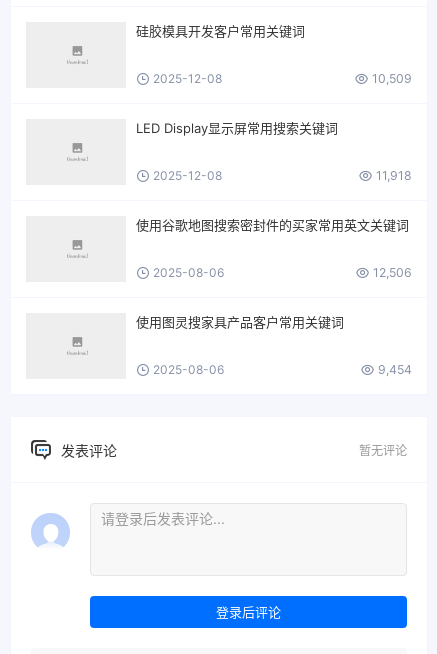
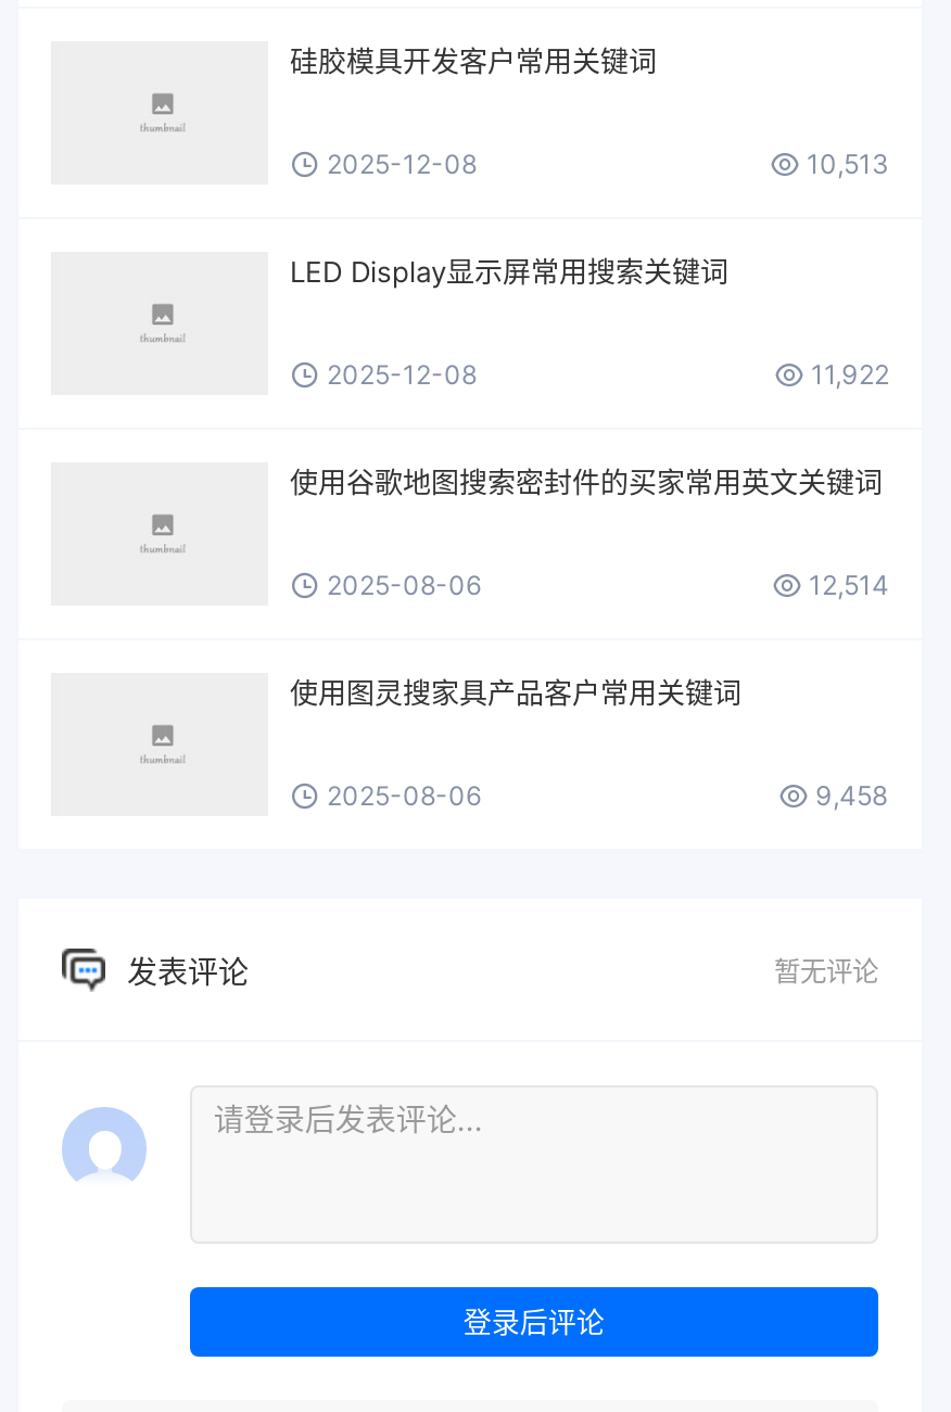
- 10,509
+ 10,513

- 11,918
+ 11,922

- 12,506
+ 12,514

- 9,454
+ 9,458
